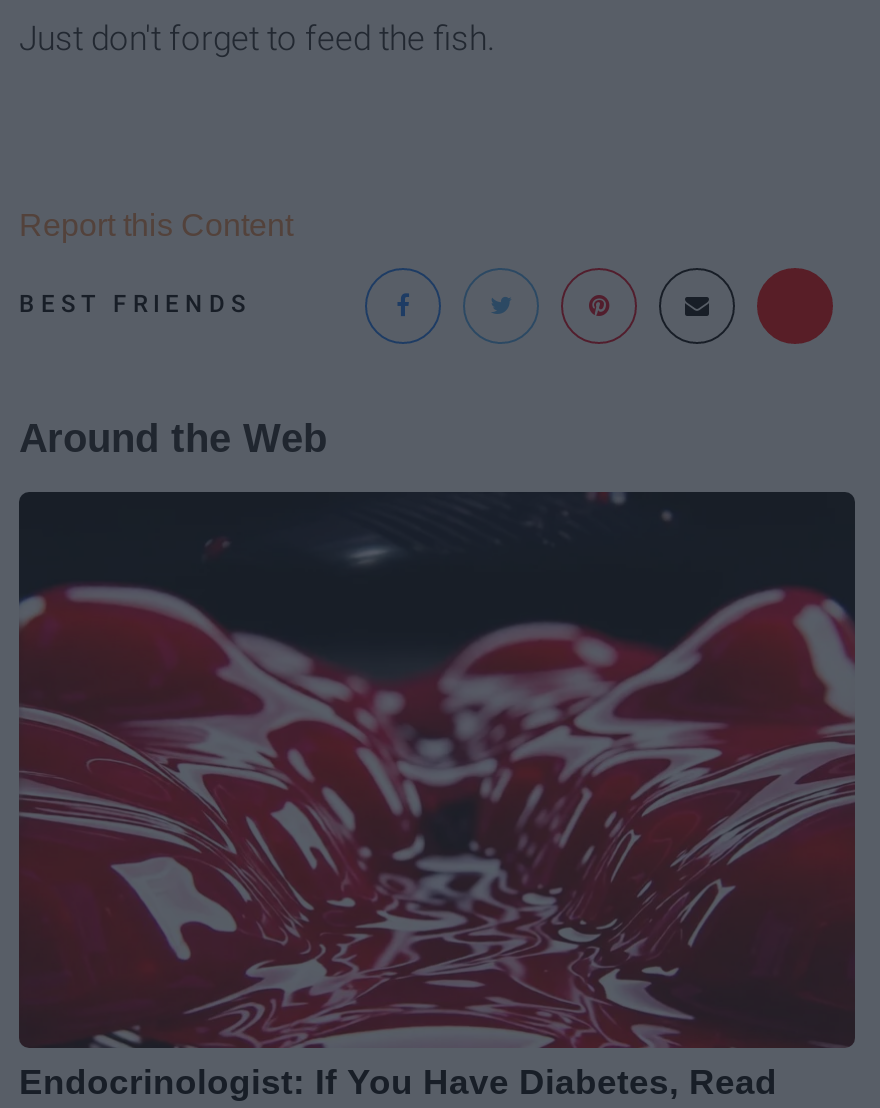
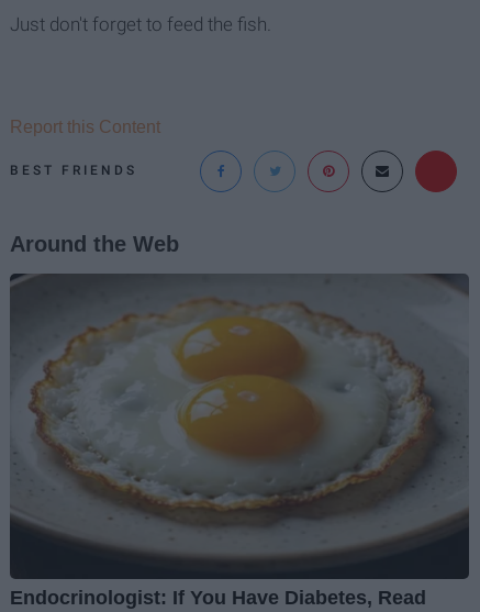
- [image]
+ [image]
